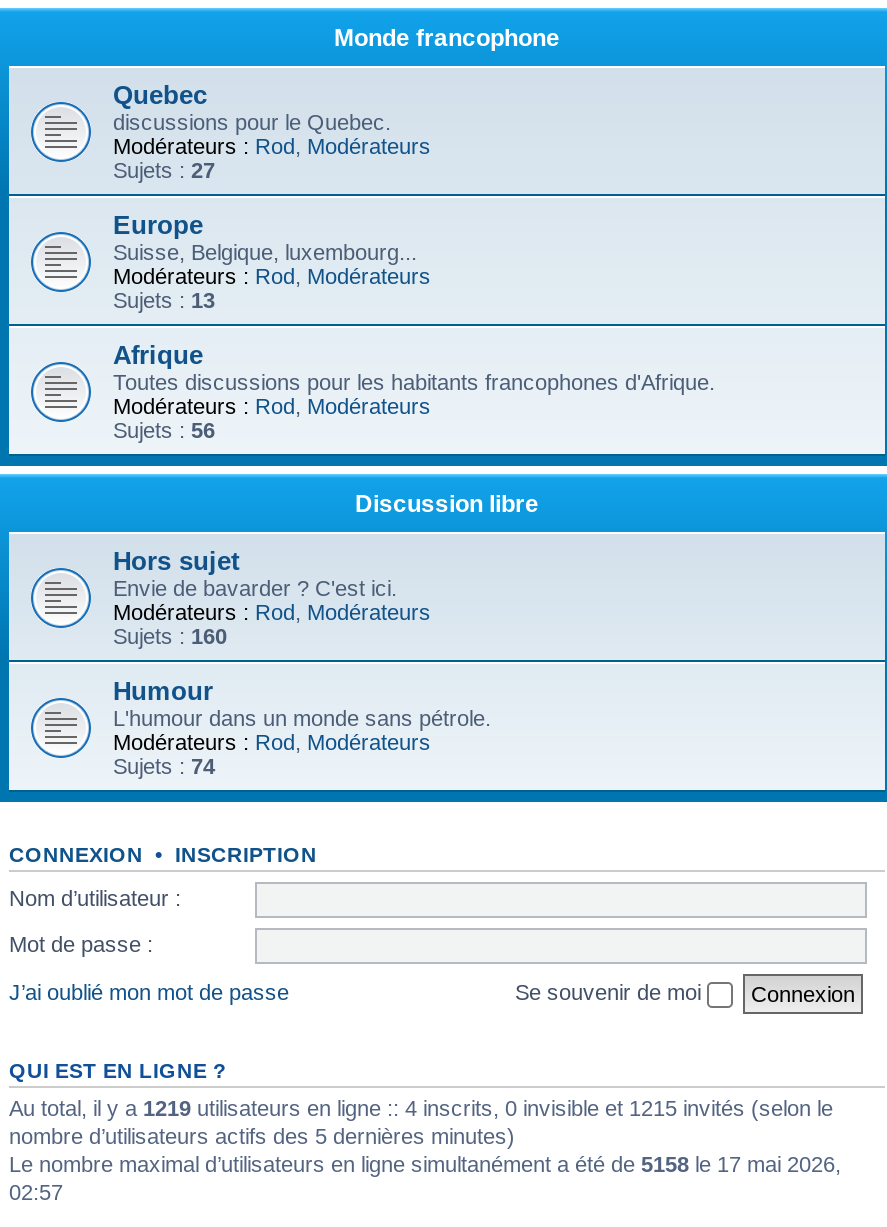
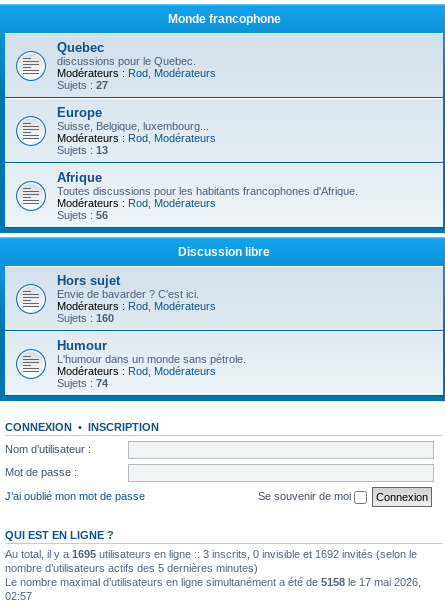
- Au total, il y a 1219 utilisateurs en ligne :: 4 inscrits, 0 invisible et 1215 invités (selon le
+ Au total, il y a 1695 utilisateurs en ligne :: 3 inscrits, 0 invisible et 1692 invités (selon le
